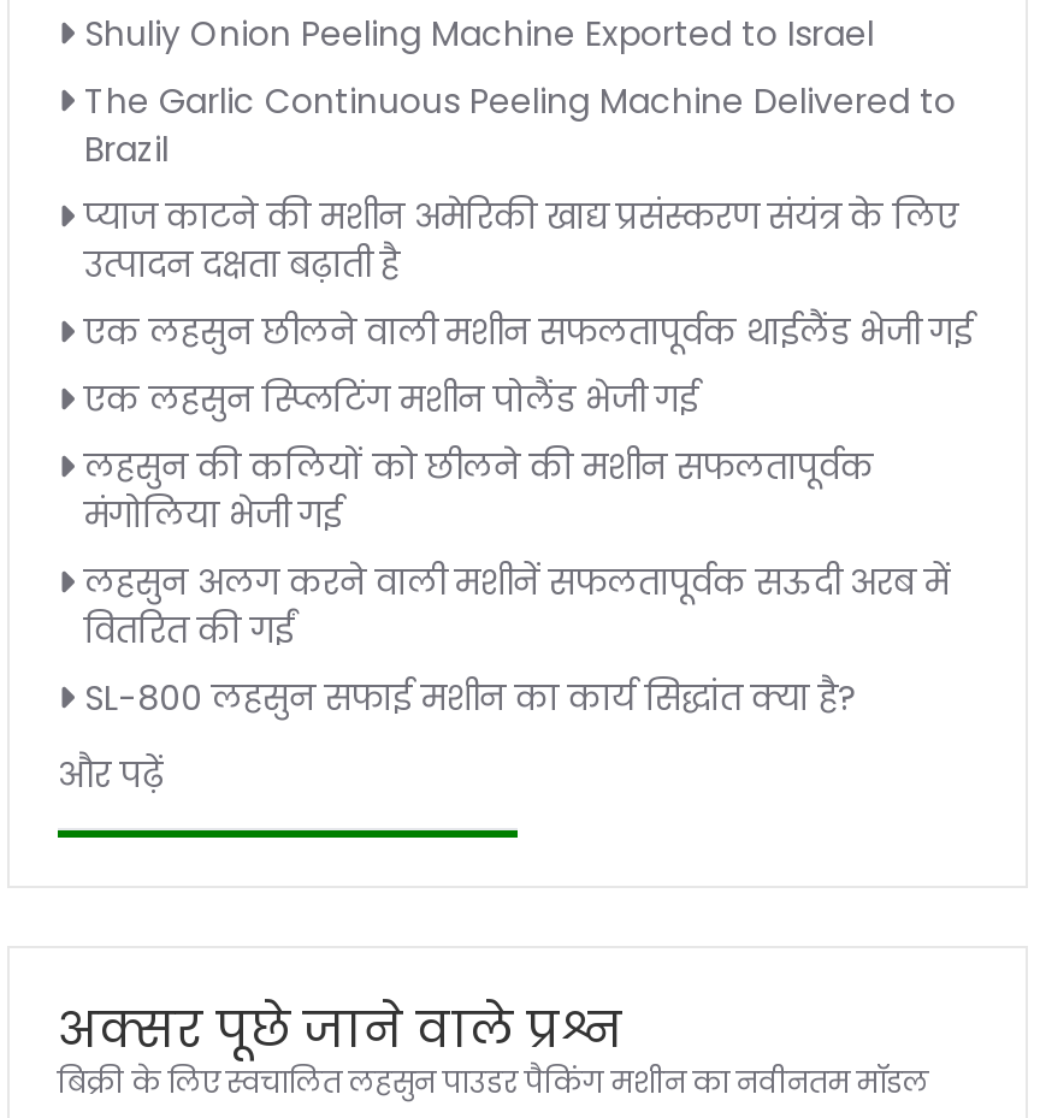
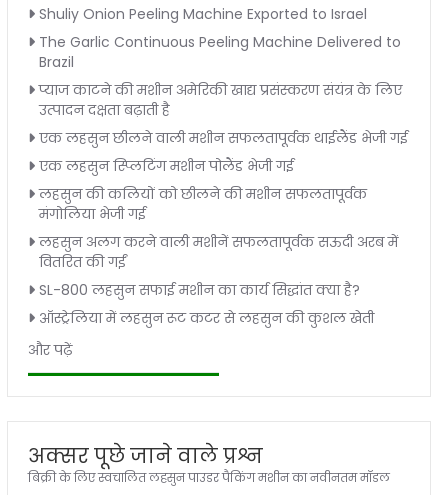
+ ऑस्ट्रेलिया में लहसुन रूट कटर से लहसुन की कुशल खेती
